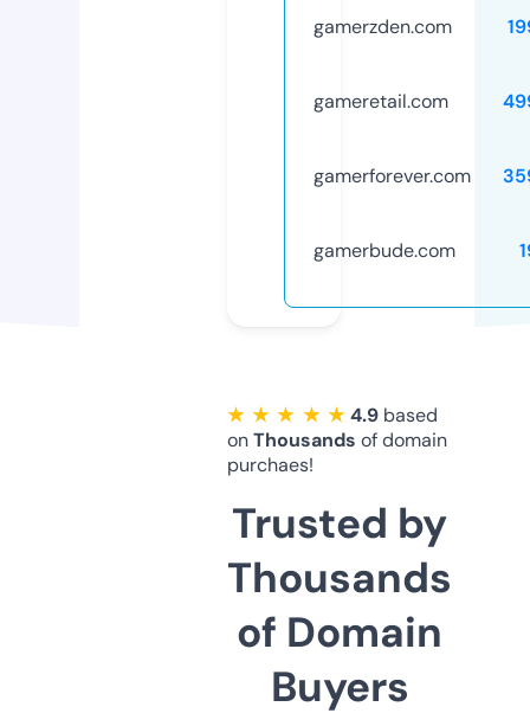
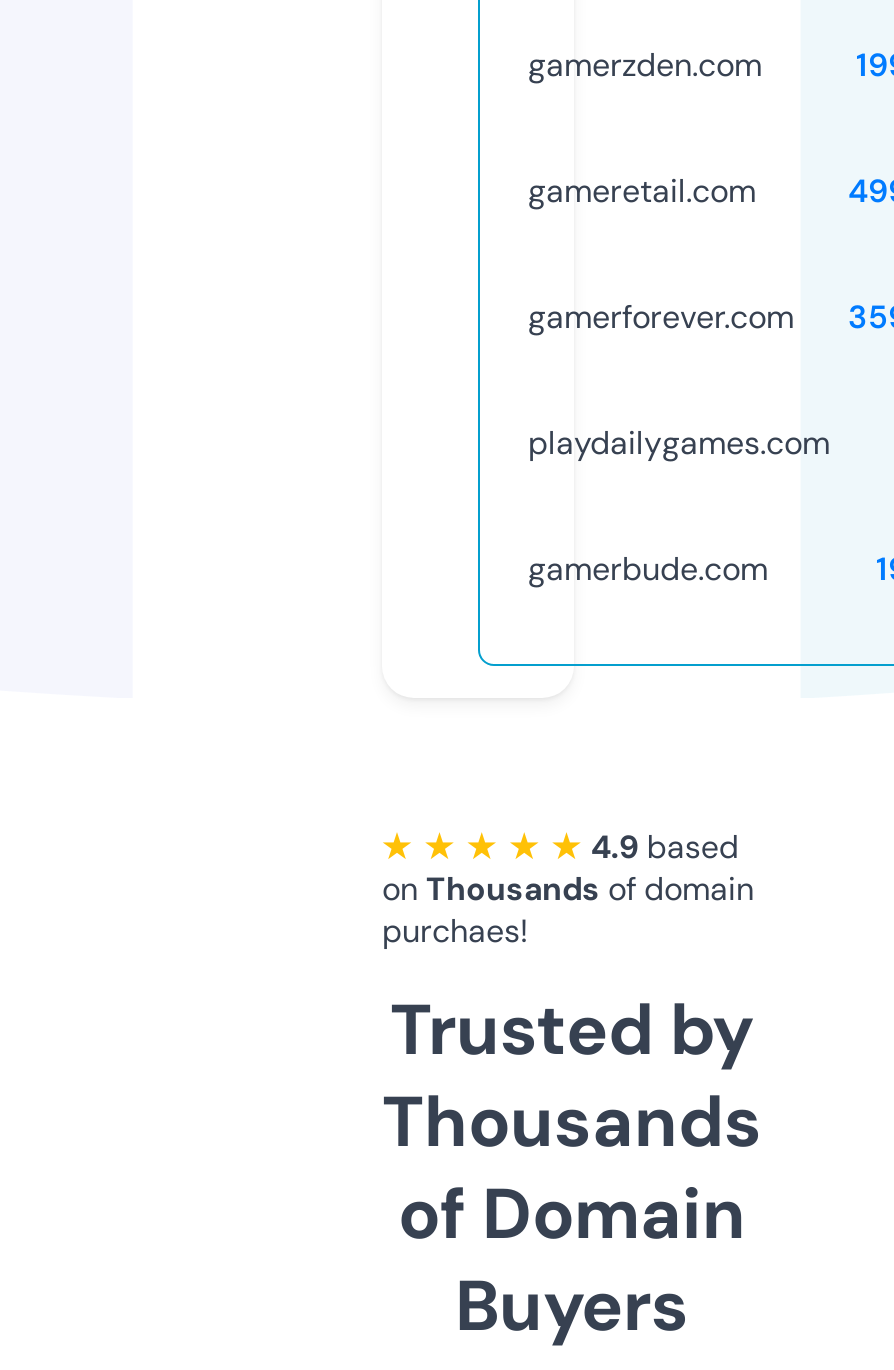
+ playdailygames.com
